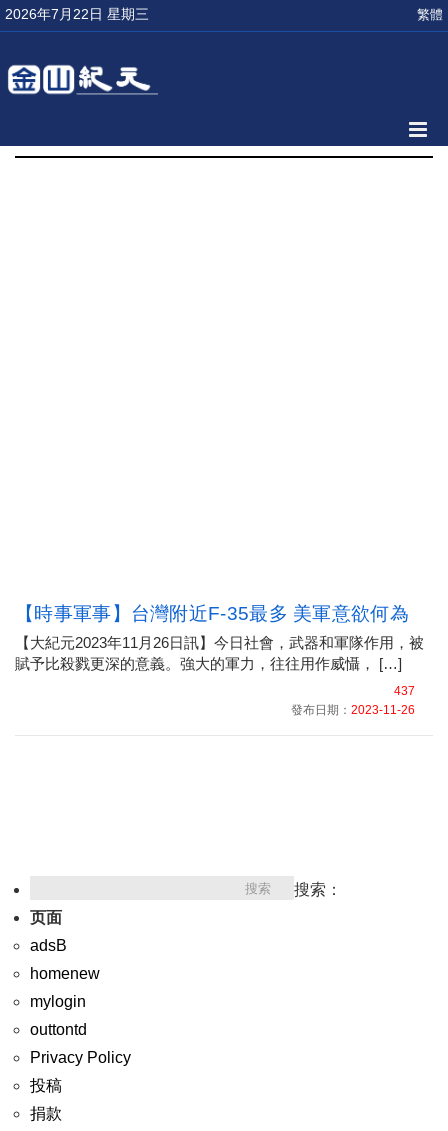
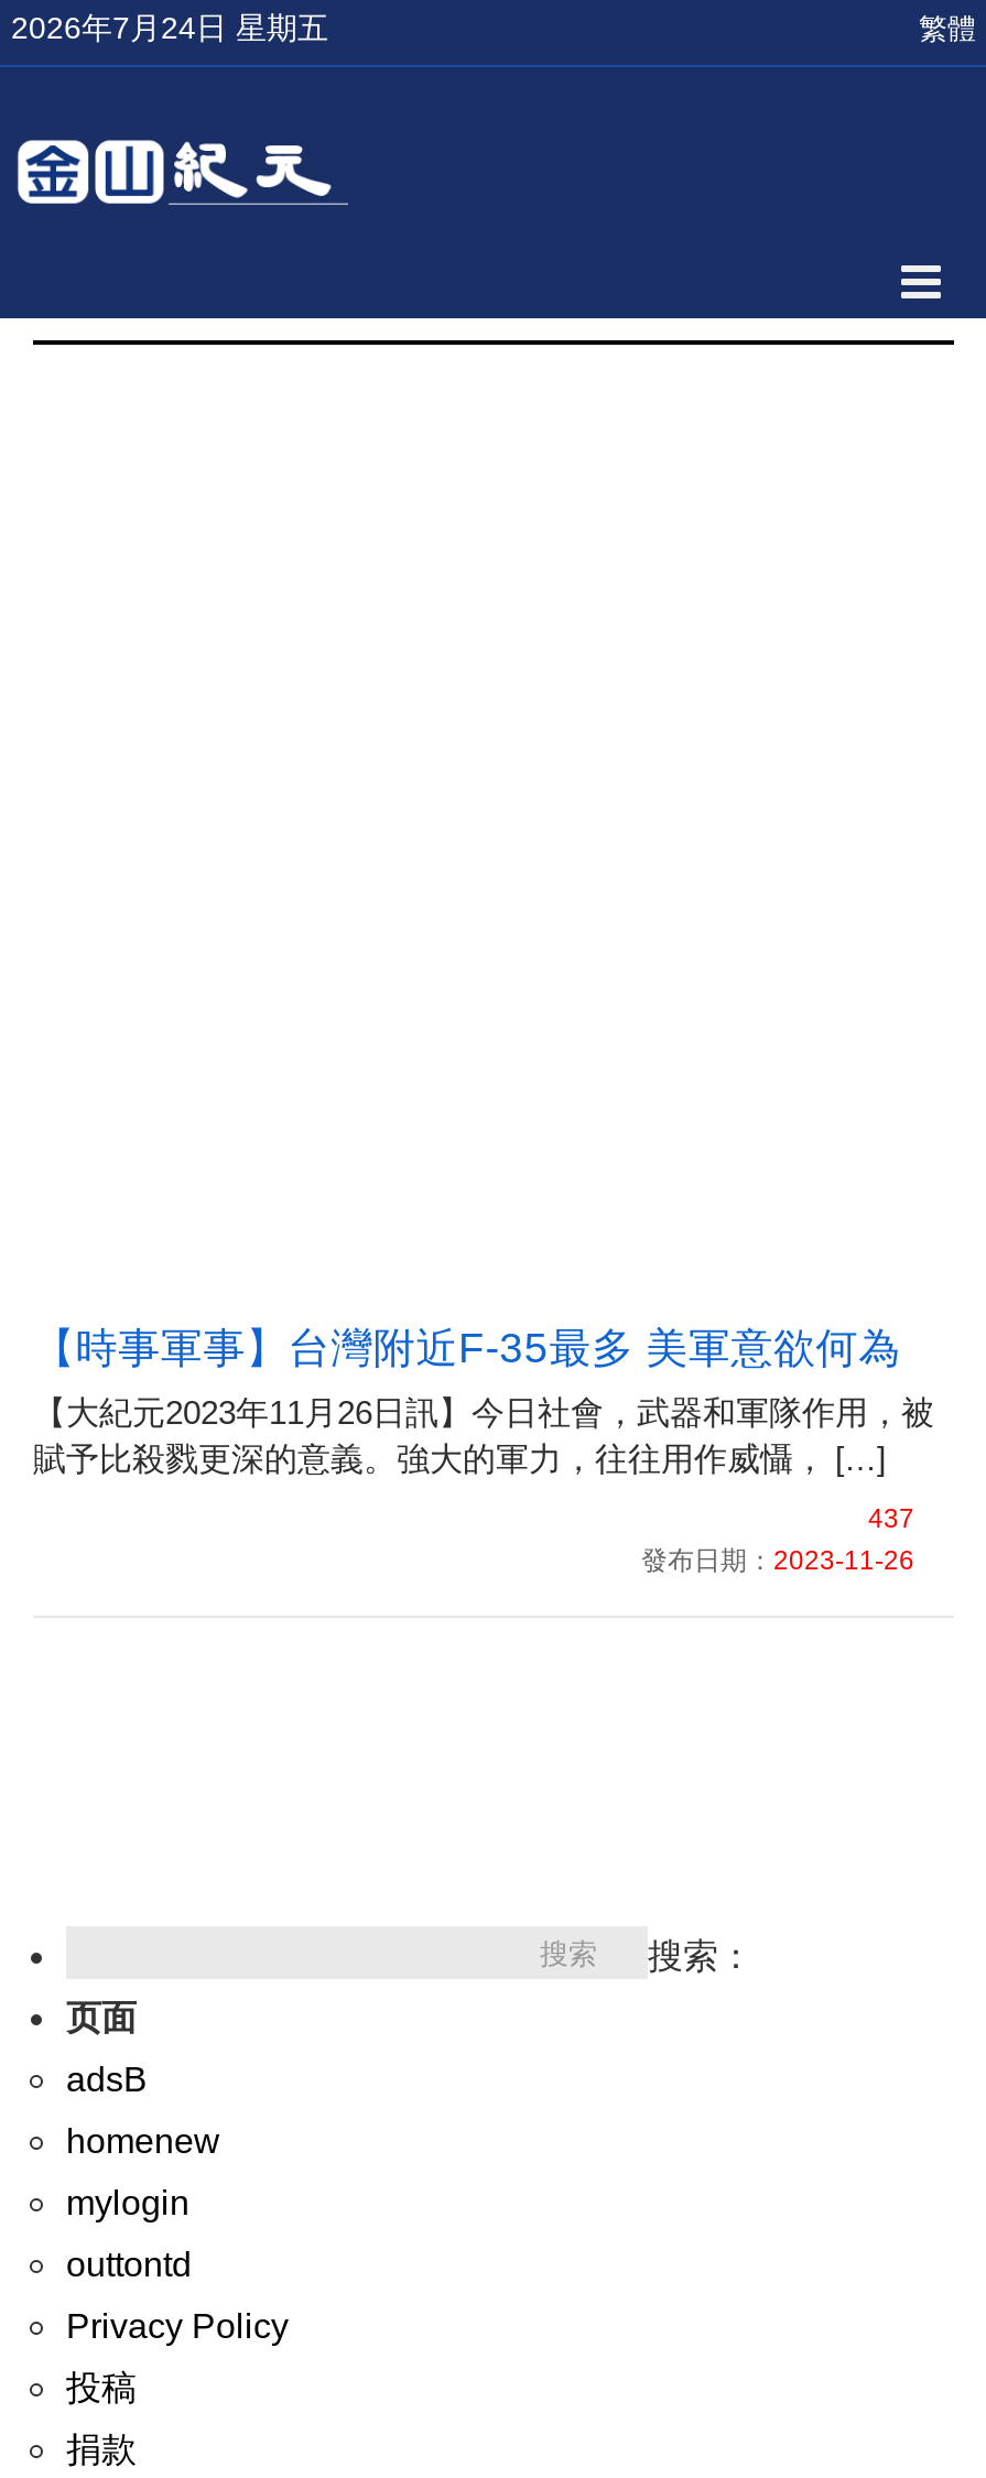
- 2026年7月22日 星期三
+ 2026年7月24日 星期五
